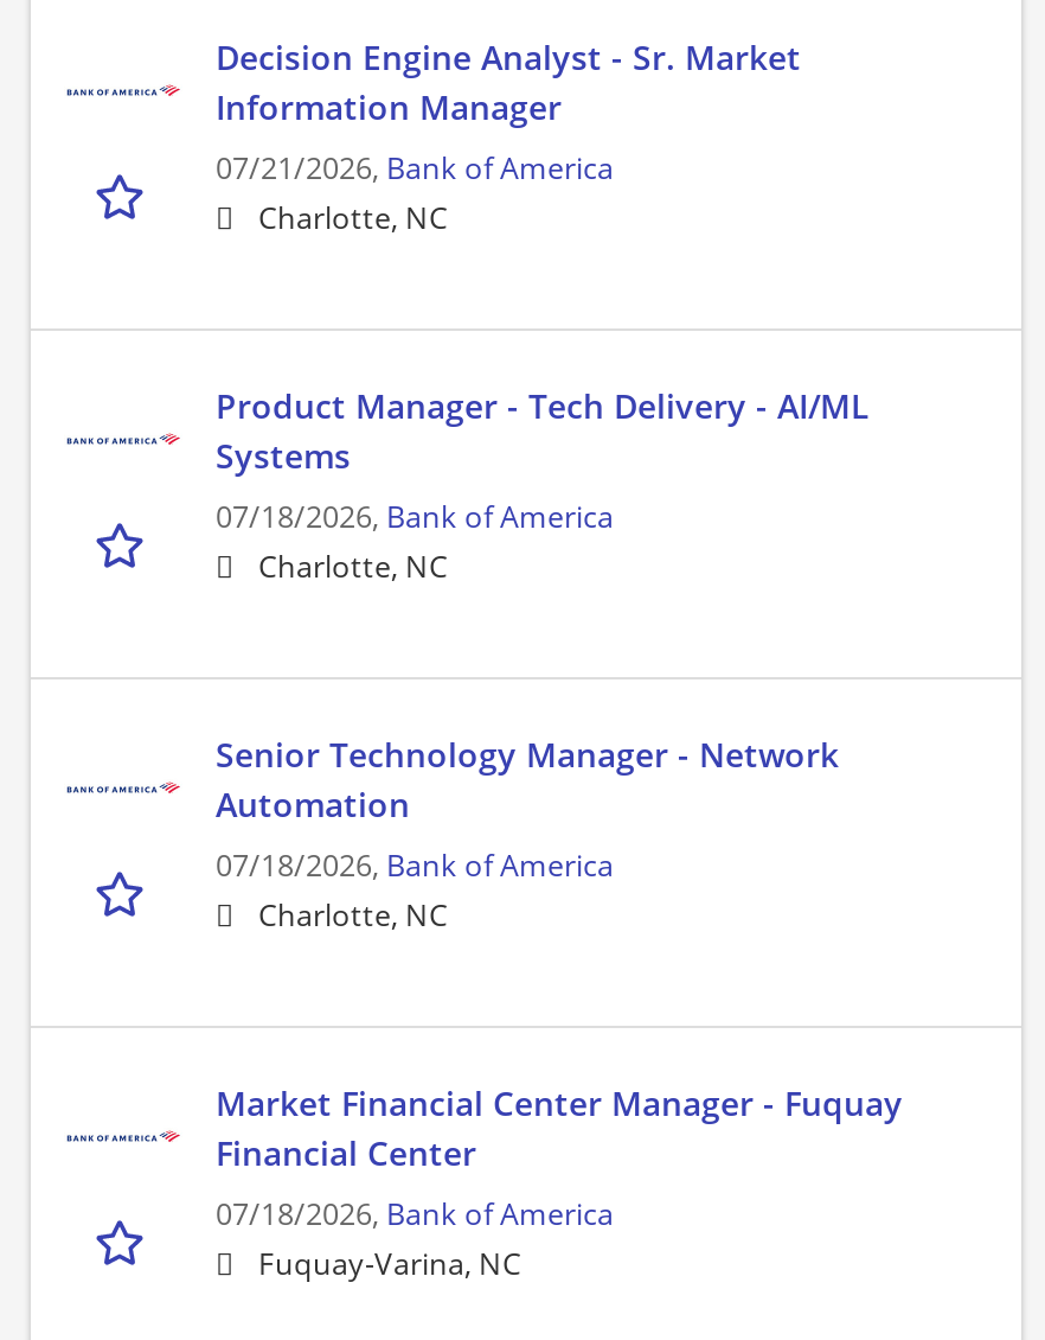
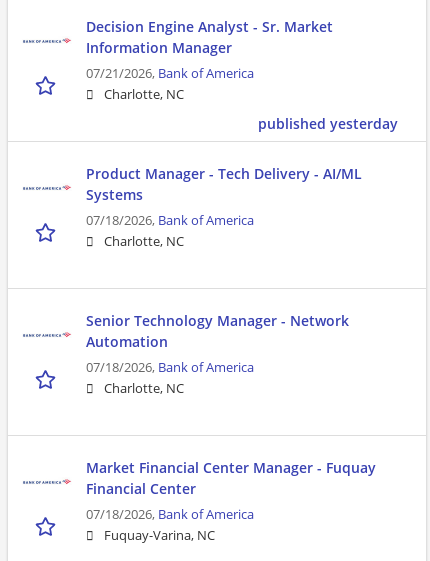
+ published yesterday
